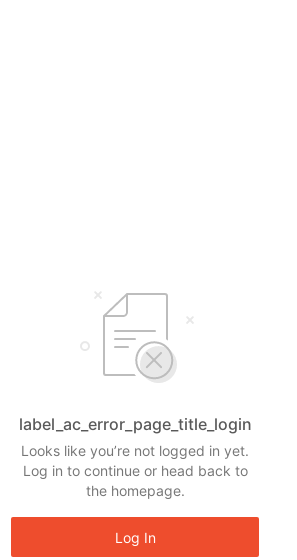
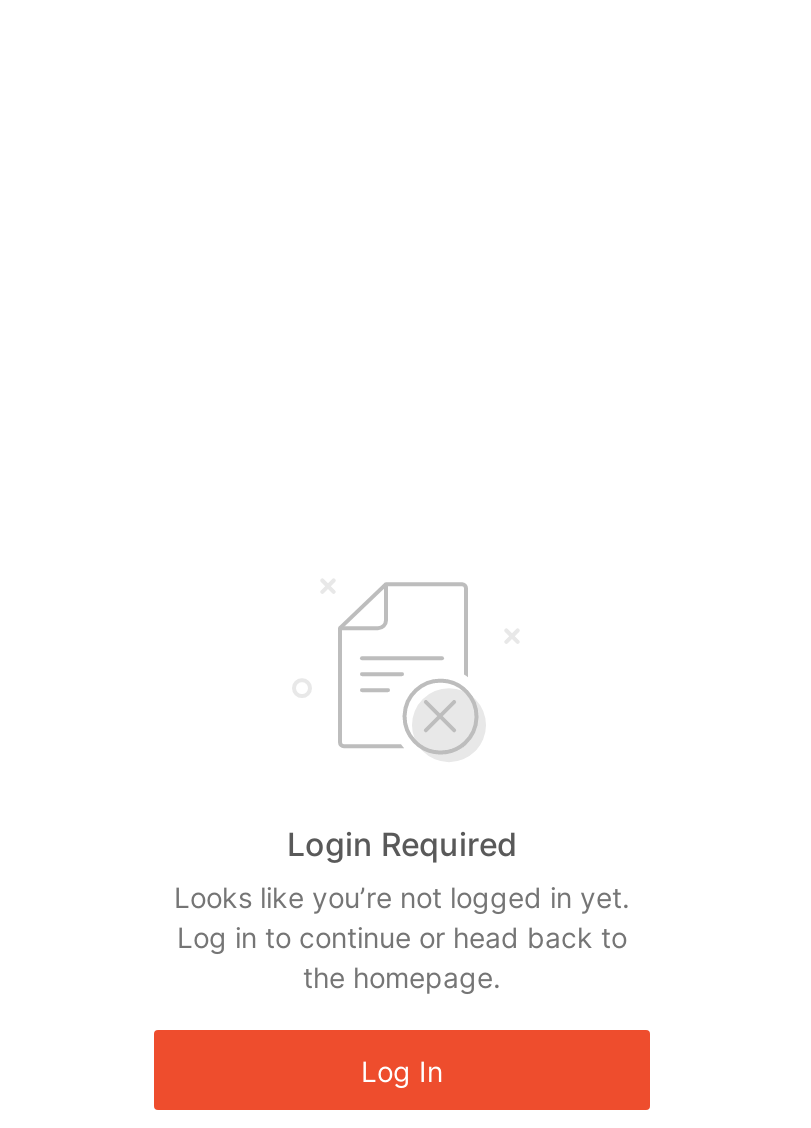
- label_ac_error_page_title_login
+ Login Required
